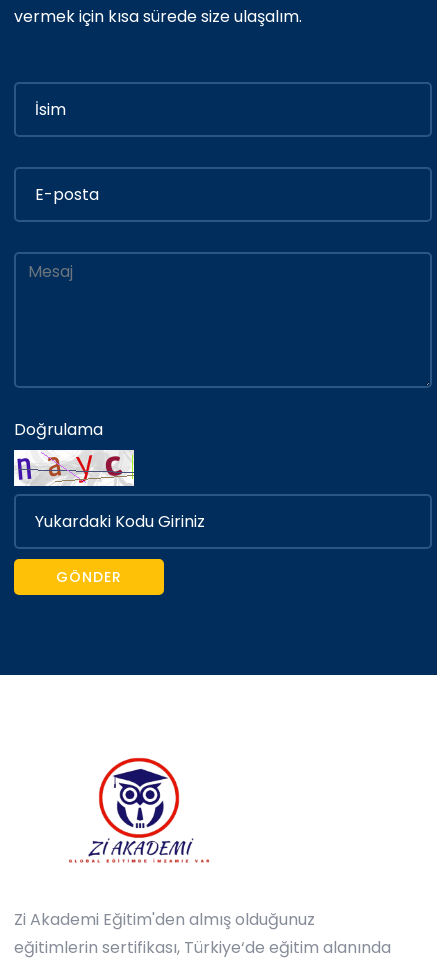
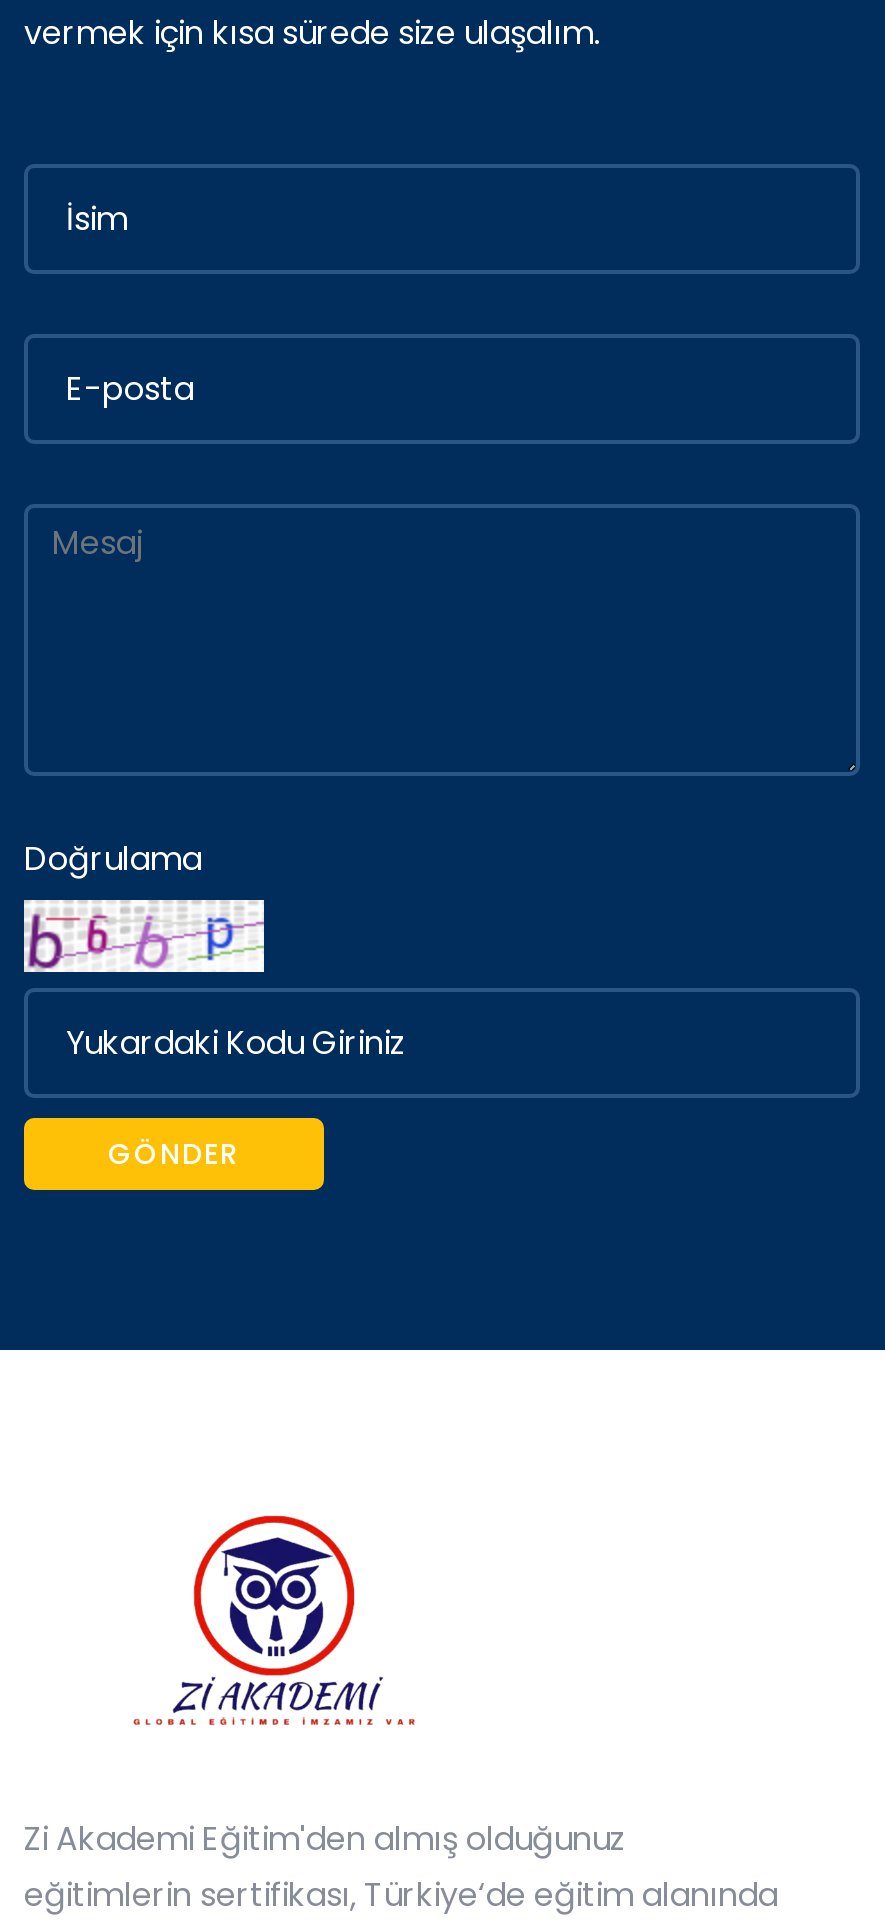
- [image]
+ [image]
